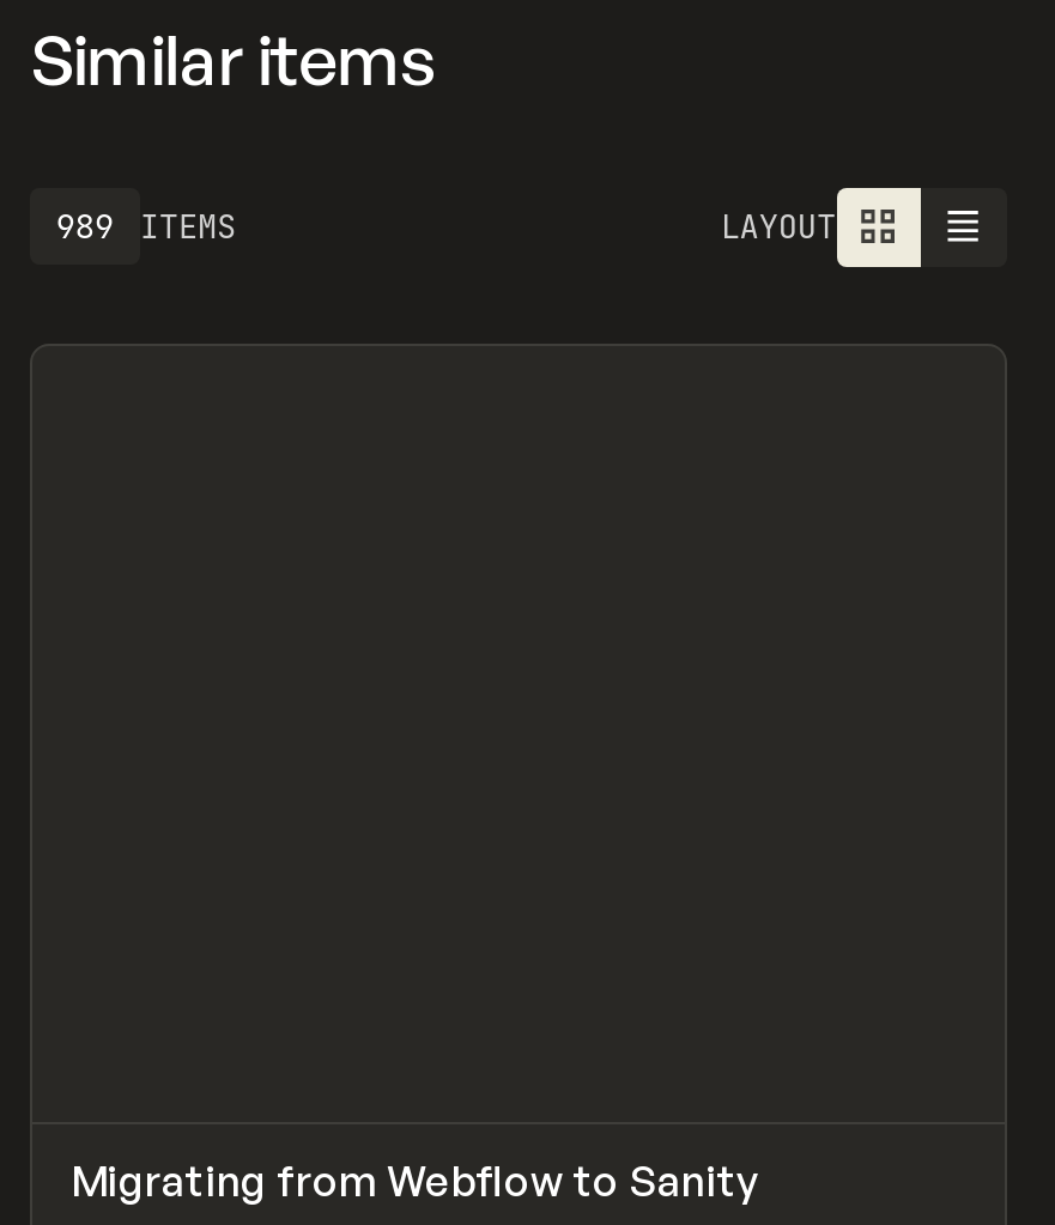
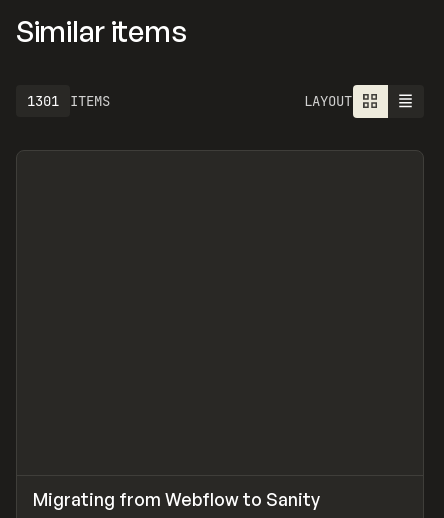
- 989 ITEMS
+ 1301 ITEMS
